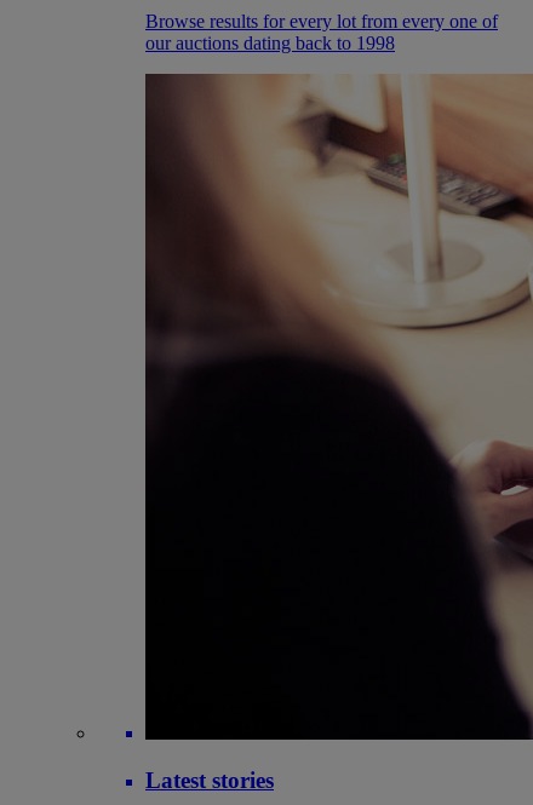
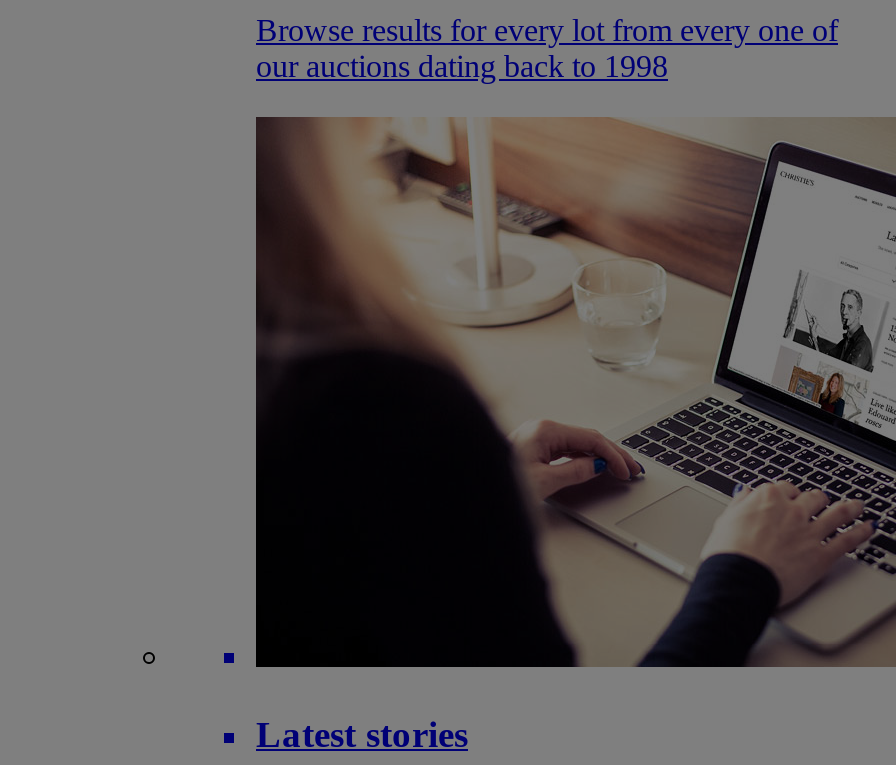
- [image]
+ [image]
